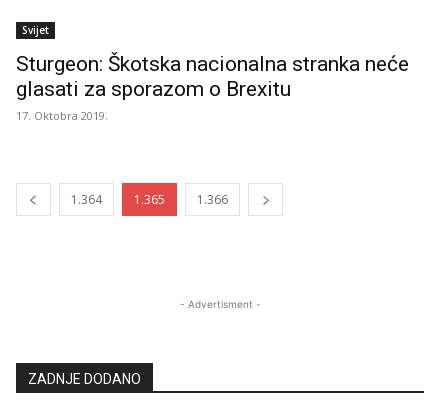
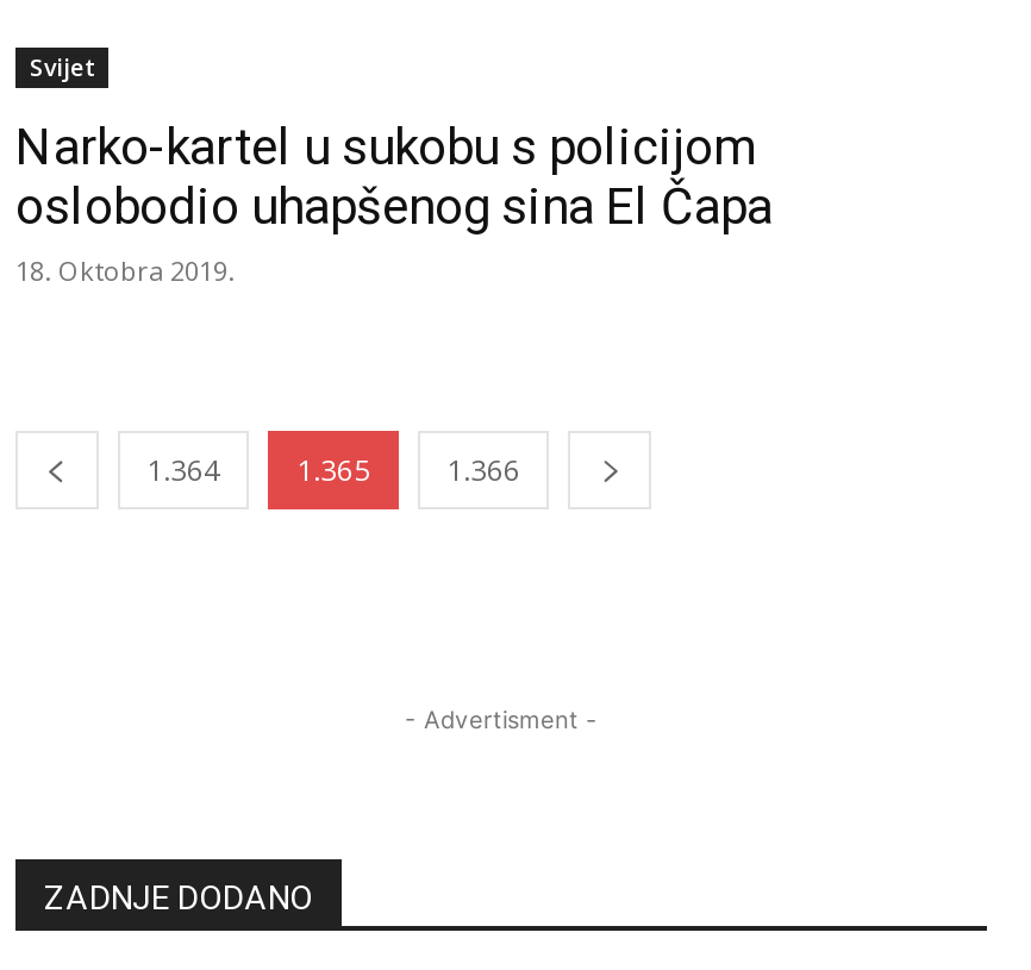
- Sturgeon: Škotska nacionalna stranka neće
- glasati za sporazom o Brexitu
- 17. Oktobra 2019.
+ Narko-kartel u sukobu s policijom
+ oslobodio uhapšenog sina El Čapa
+ 18. Oktobra 2019.
